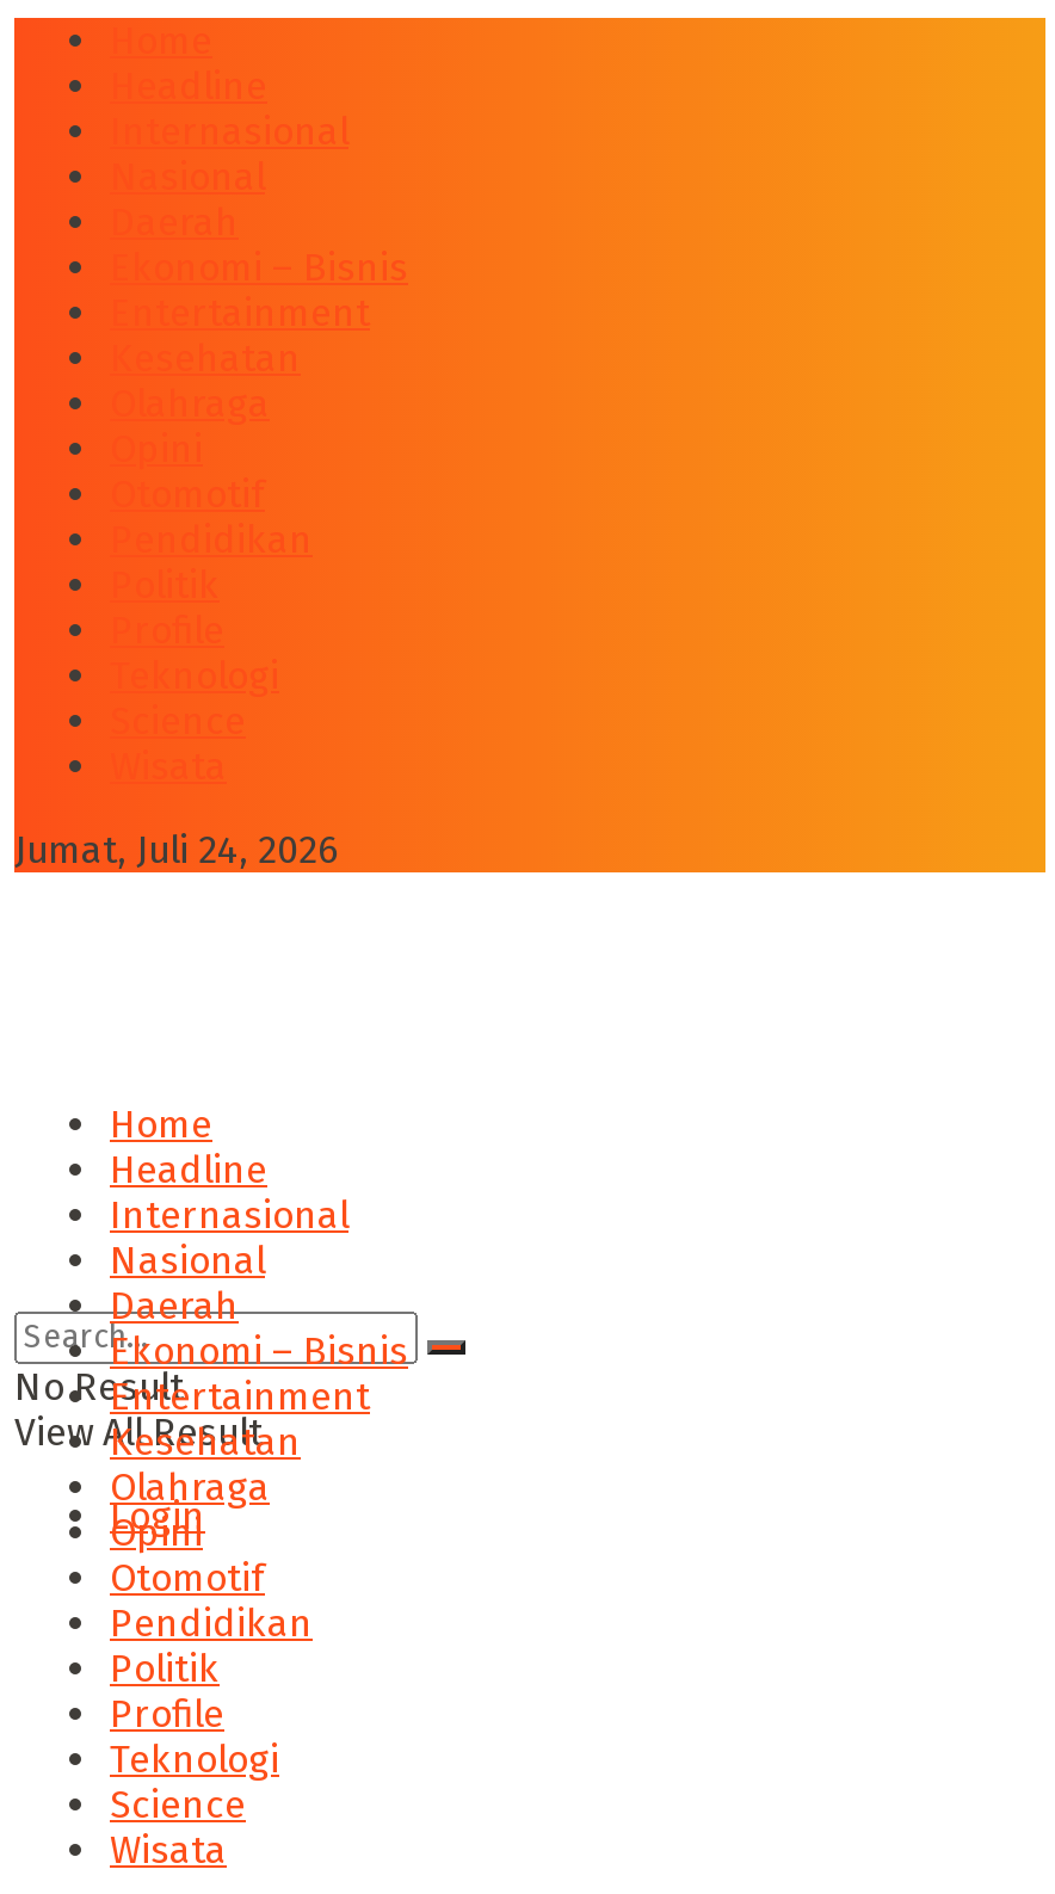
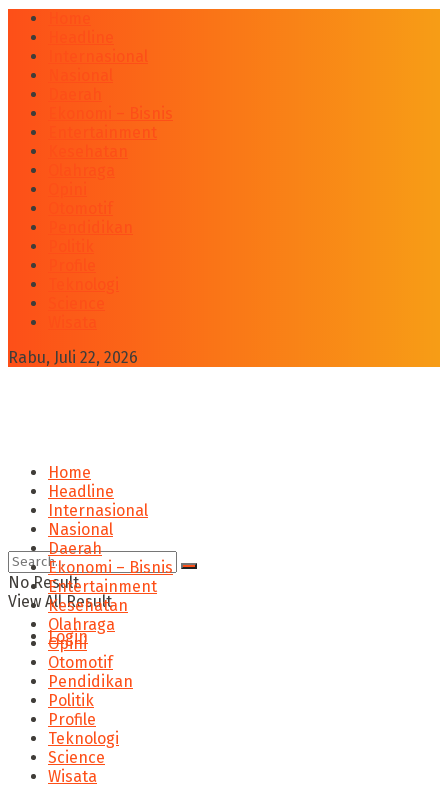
- Jumat, Juli 24, 2026
+ Rabu, Juli 22, 2026
